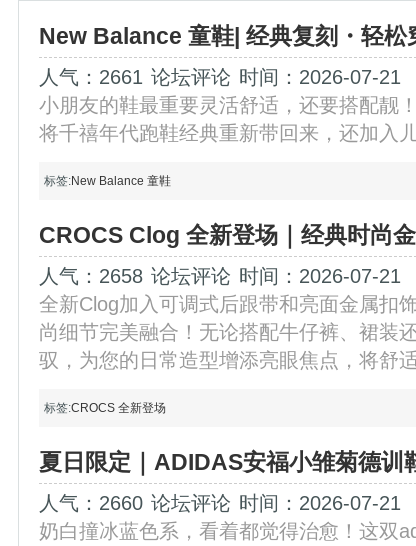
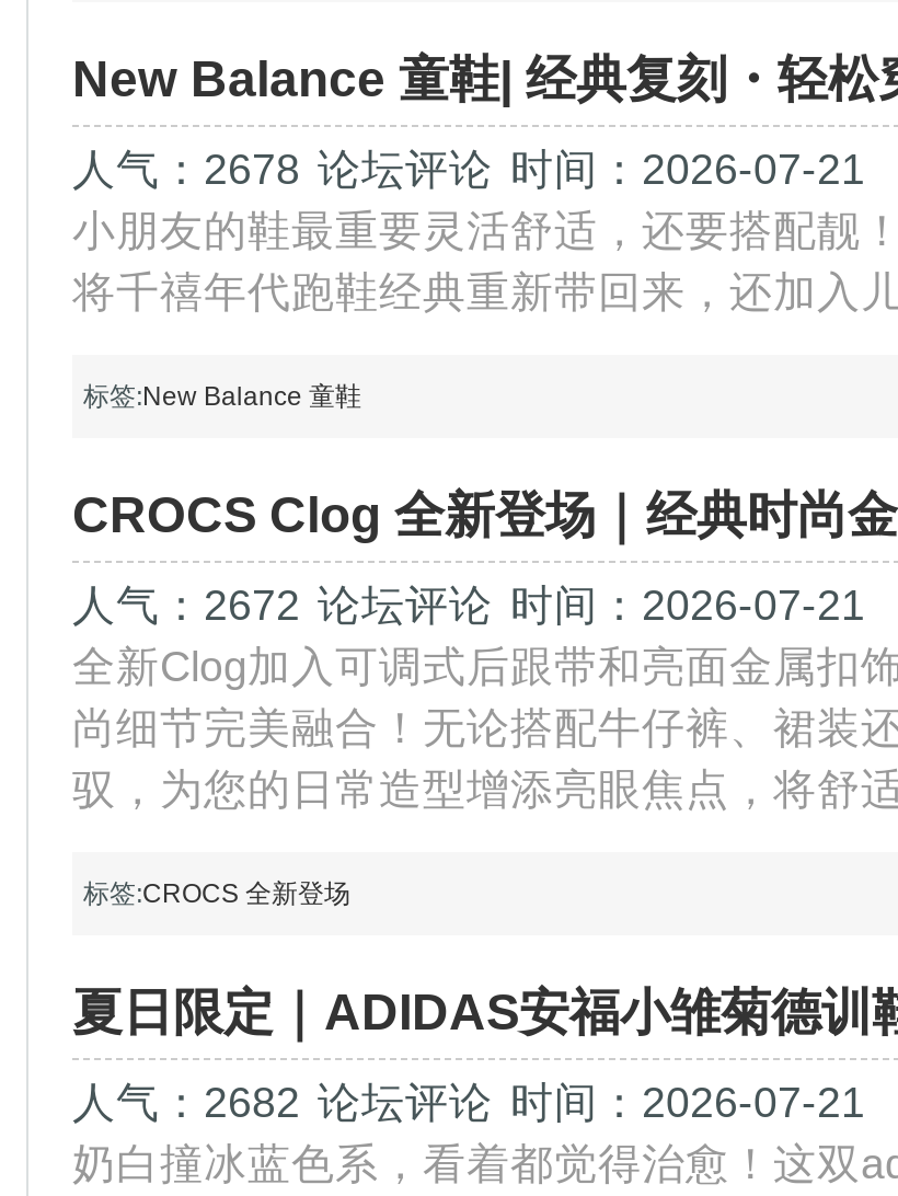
- 人气：2661 论坛评论 时间：2026-07-21
+ 人气：2678 论坛评论 时间：2026-07-21

- 人气：2658 论坛评论 时间：2026-07-21
+ 人气：2672 论坛评论 时间：2026-07-21

- 人气：2660 论坛评论 时间：2026-07-21
+ 人气：2682 论坛评论 时间：2026-07-21
